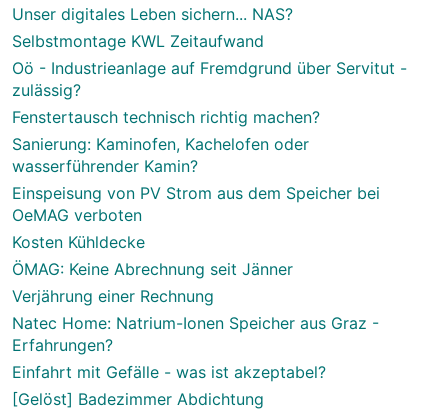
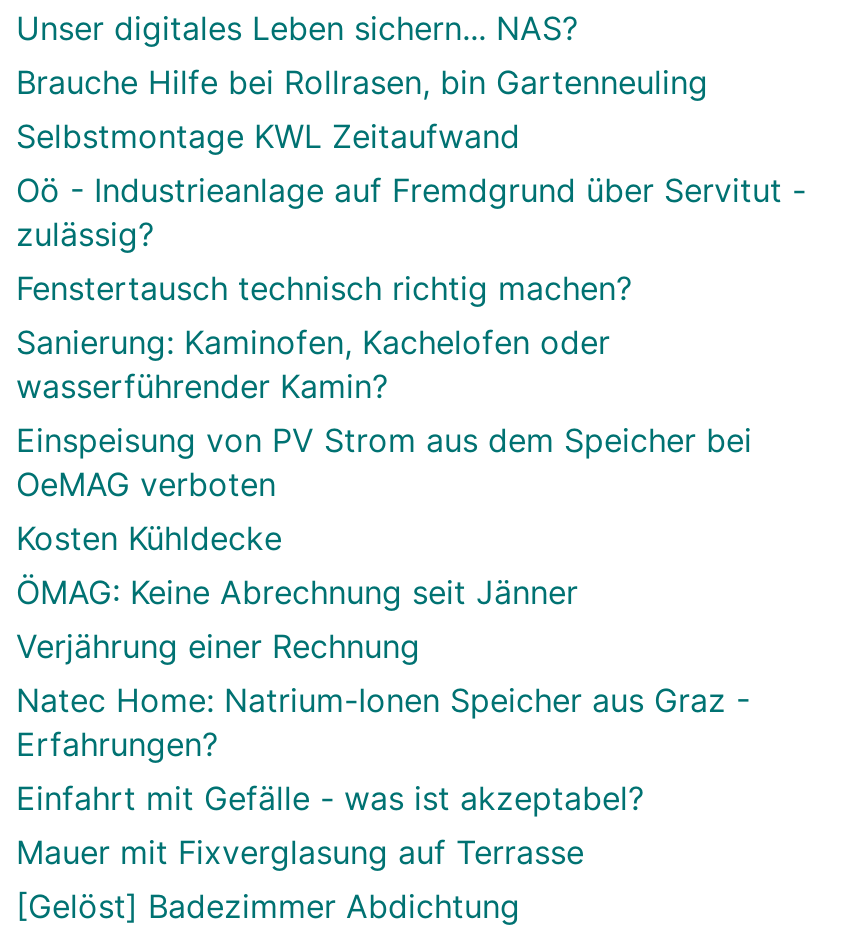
+ Brauche Hilfe bei Rollrasen, bin Gartenneuling

+ Mauer mit Fixverglasung auf Terrasse
